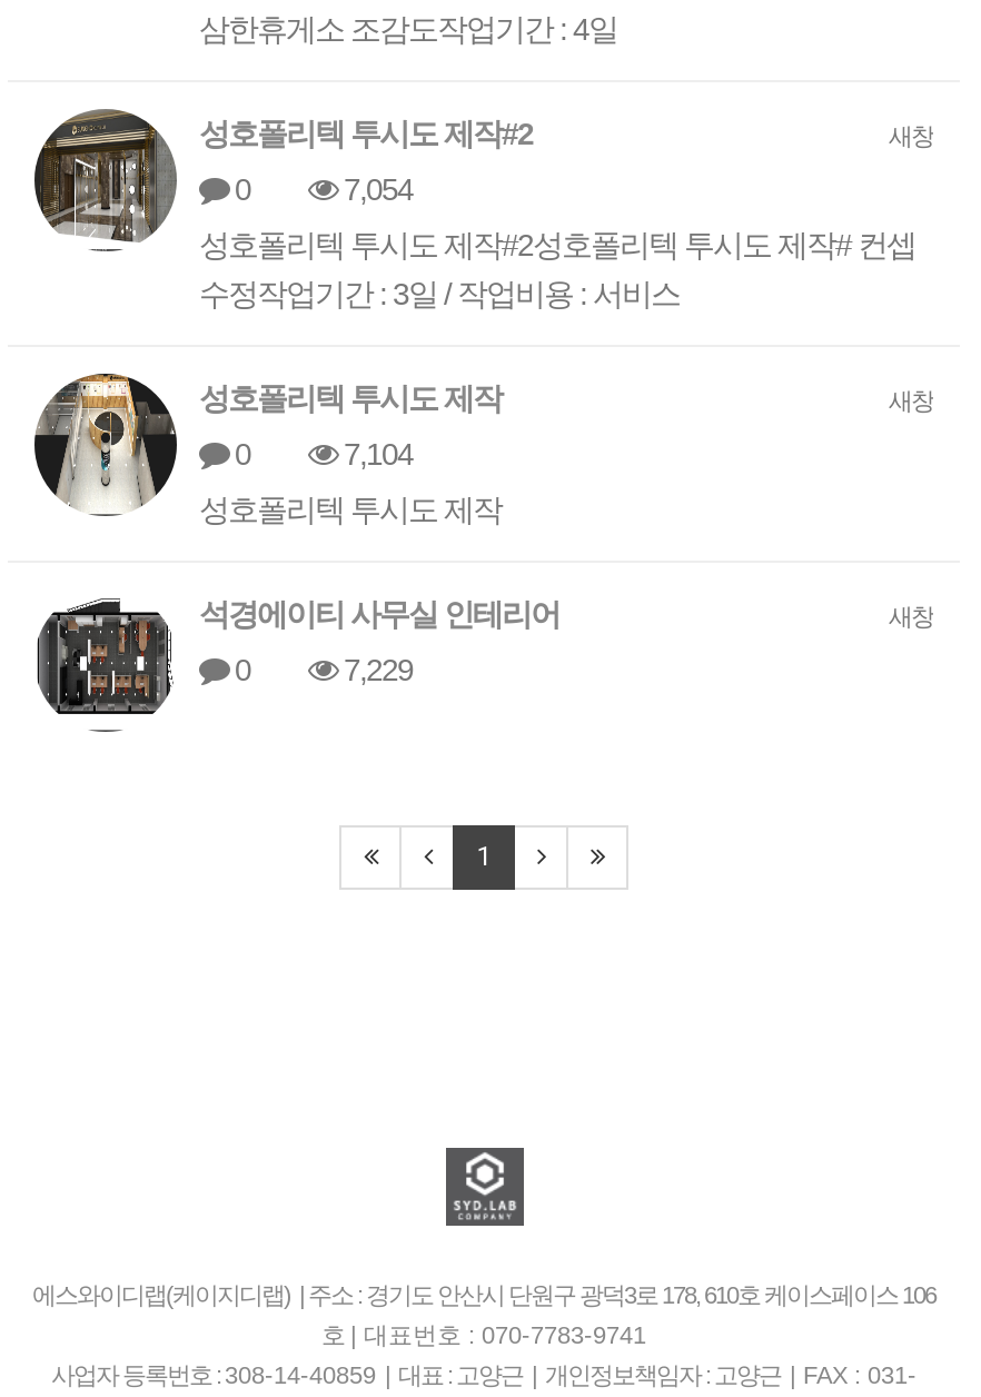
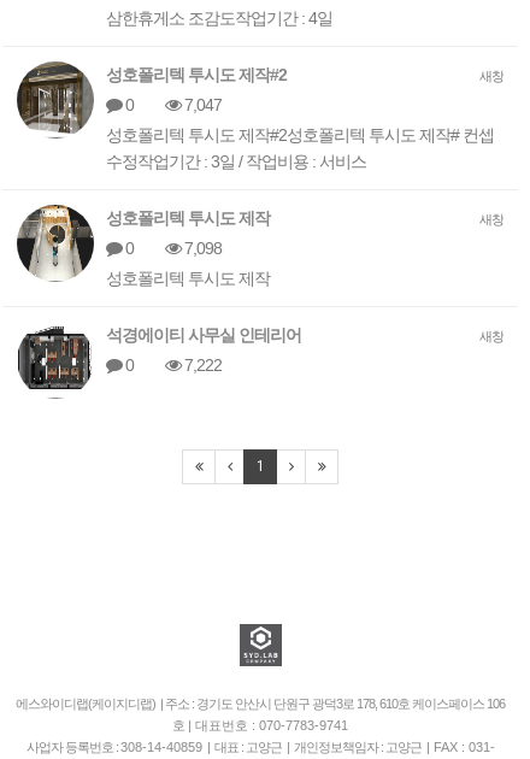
- 7,054
+ 7,047

- 7,104
+ 7,098

- 7,229
+ 7,222
